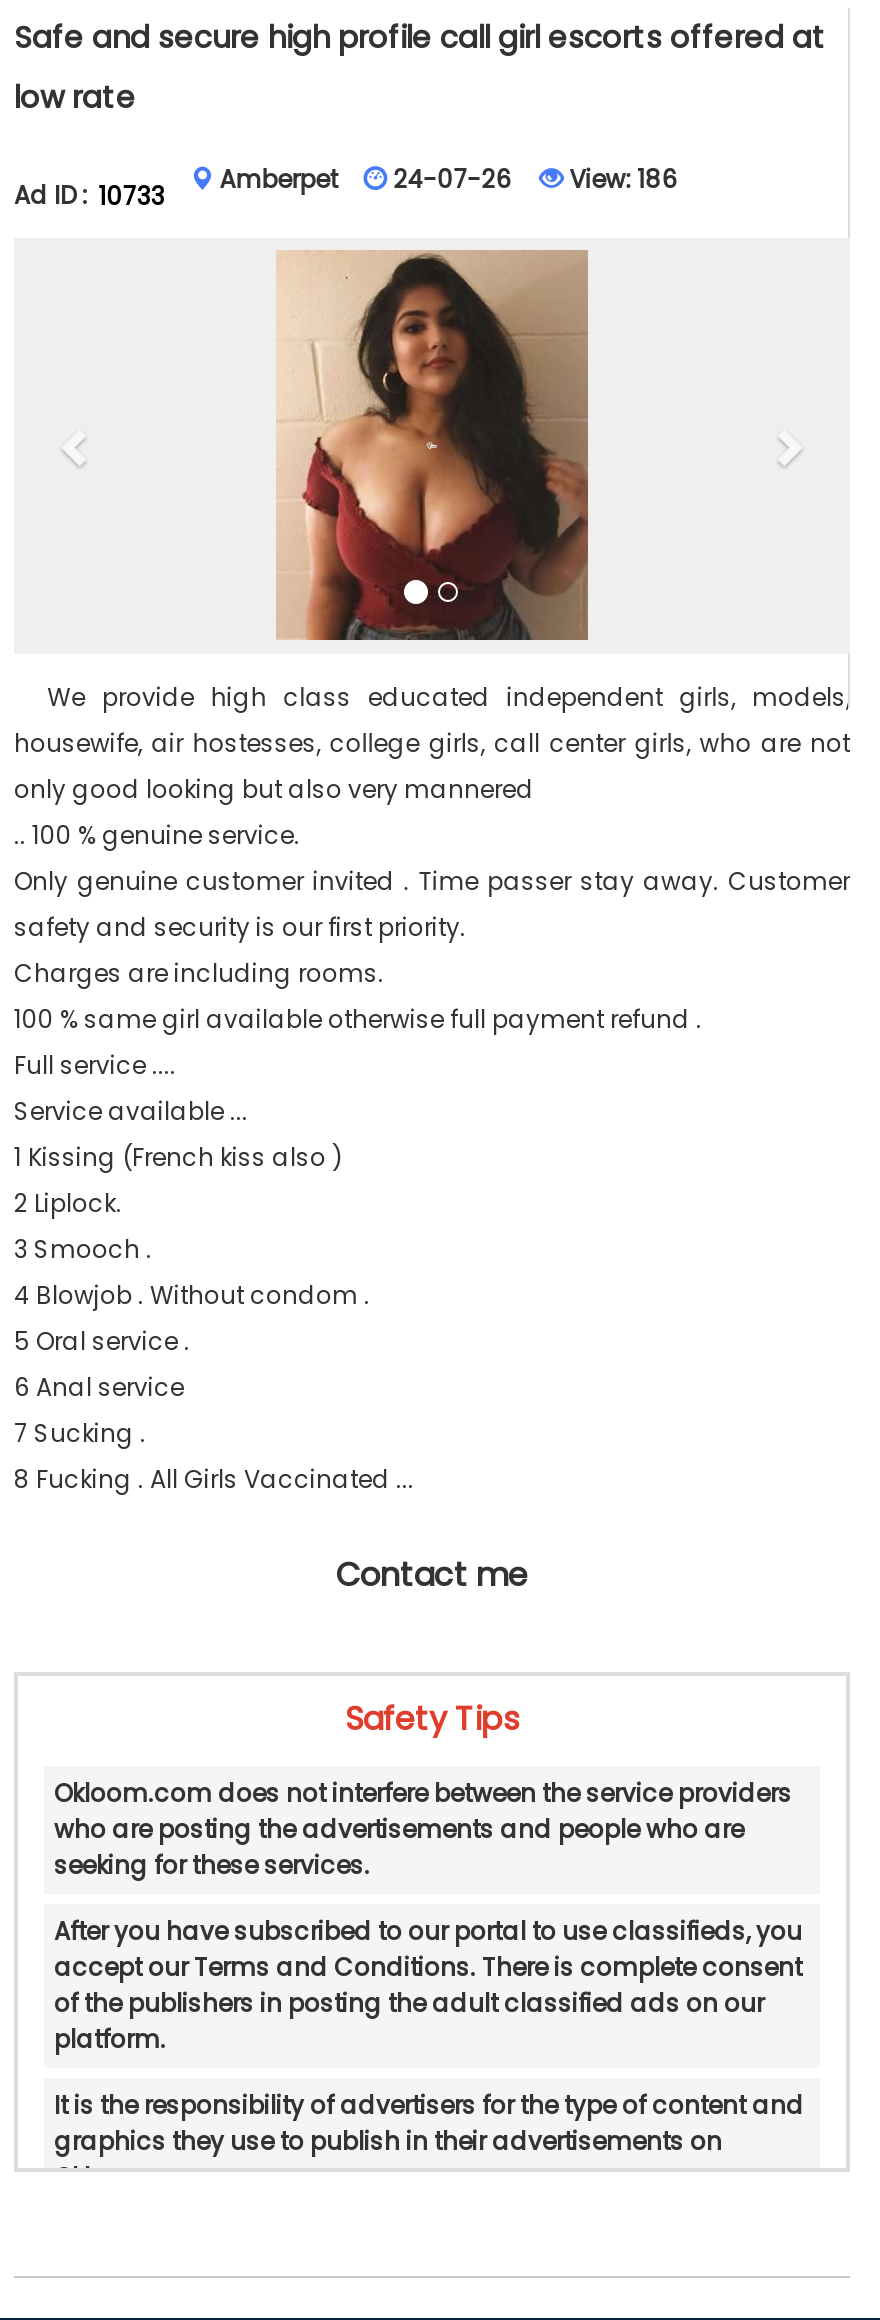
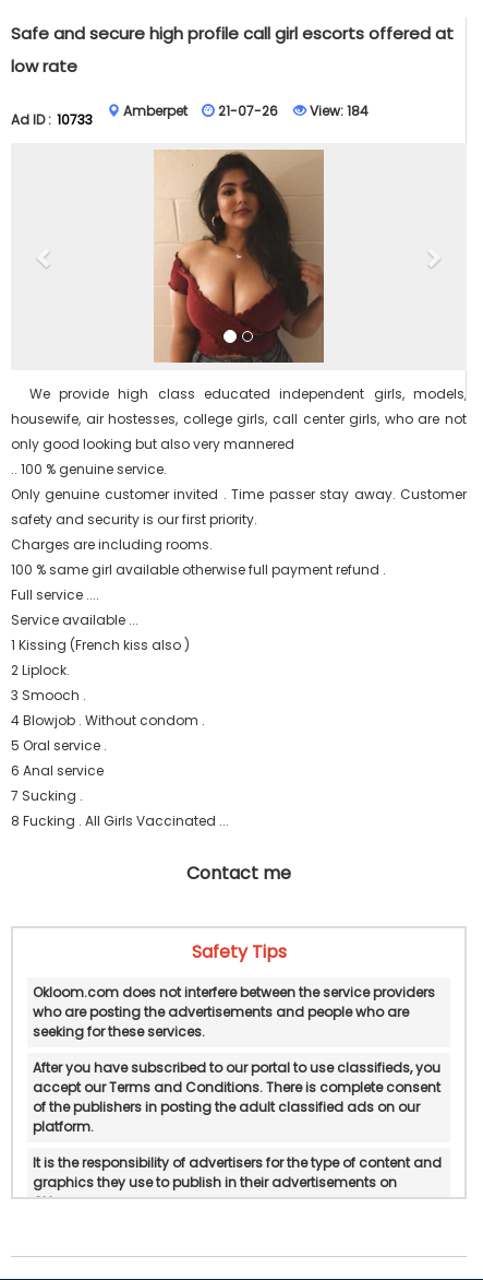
- 24-07-26
+ 21-07-26

- View: 186
+ View: 184
